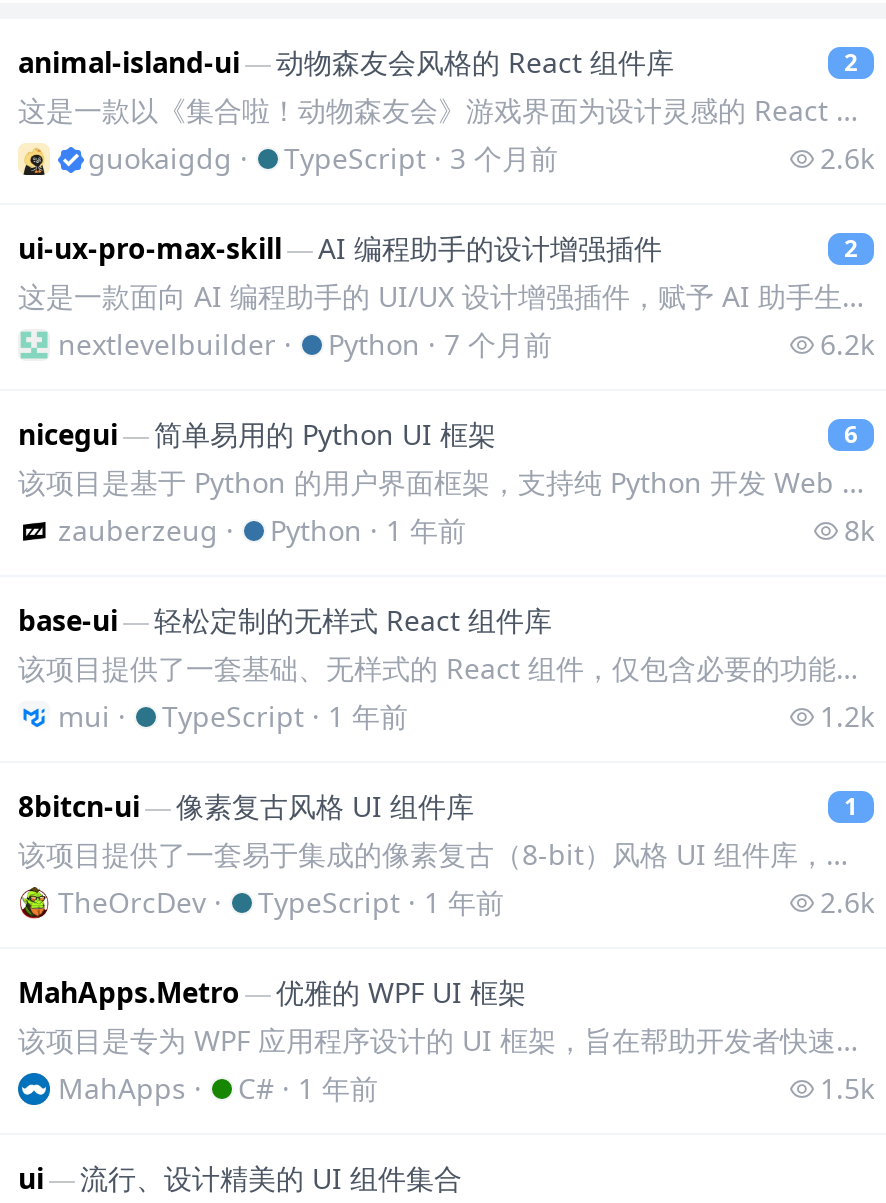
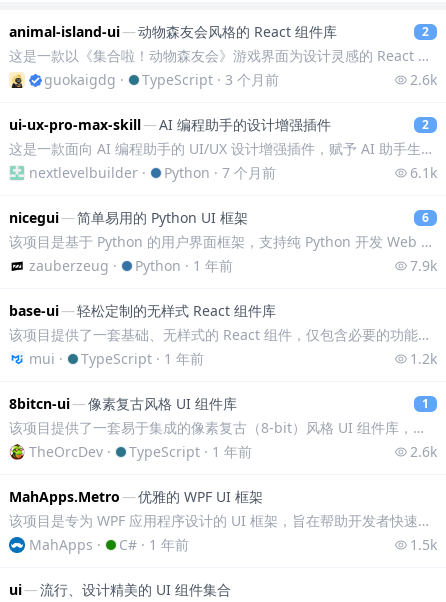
- 6.2k
+ 6.1k

- 8k
+ 7.9k
